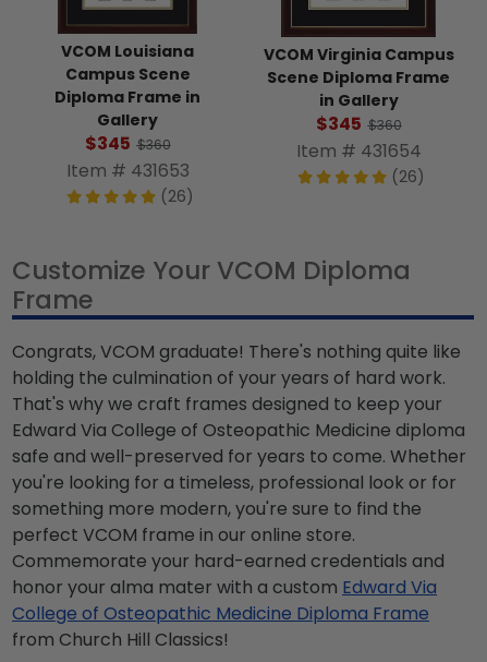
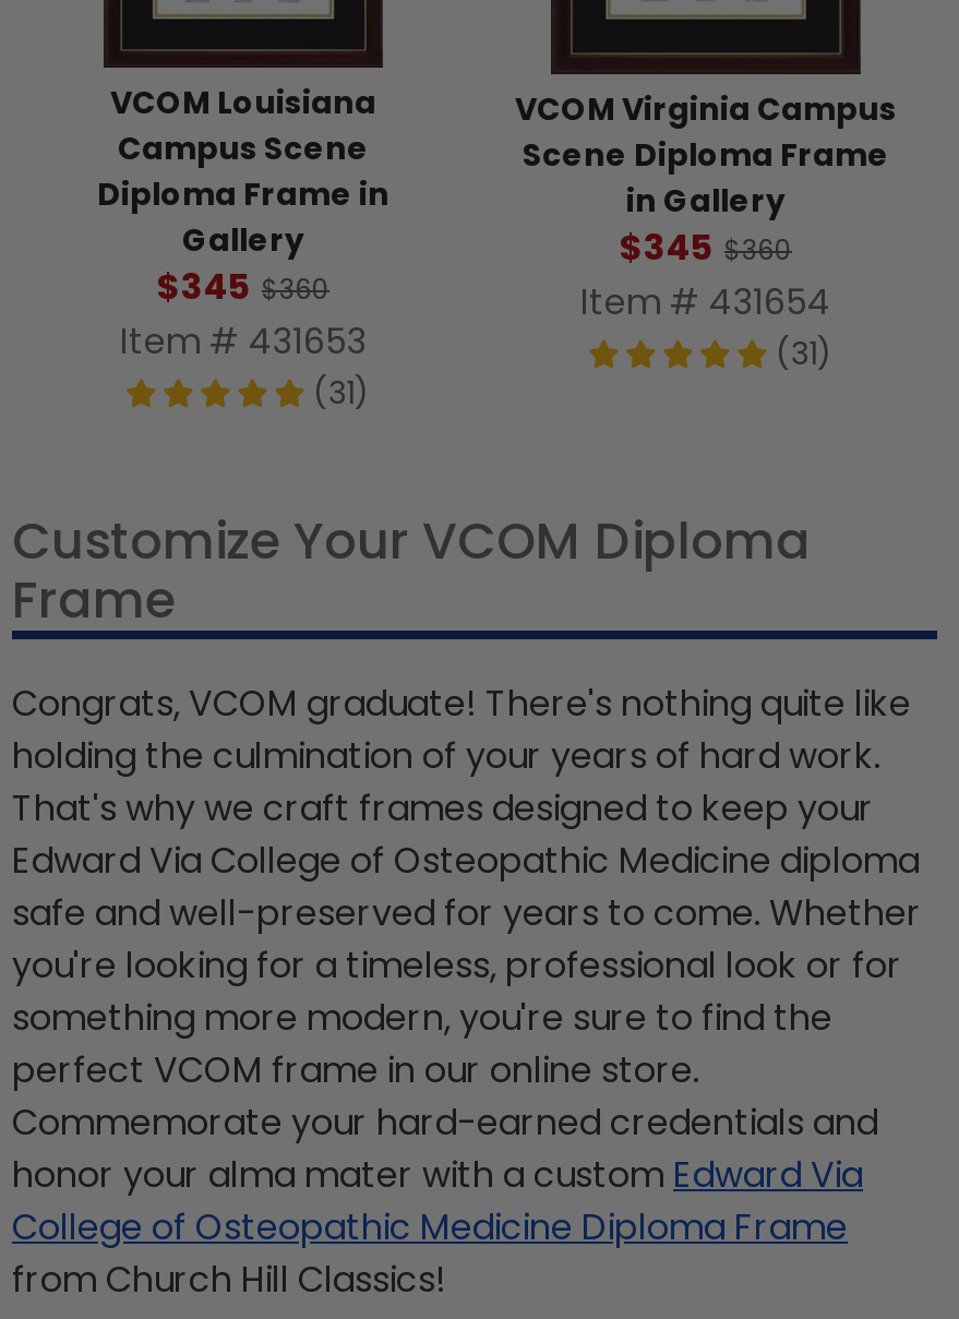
- (26)
+ (31)

- (26)
+ (31)
